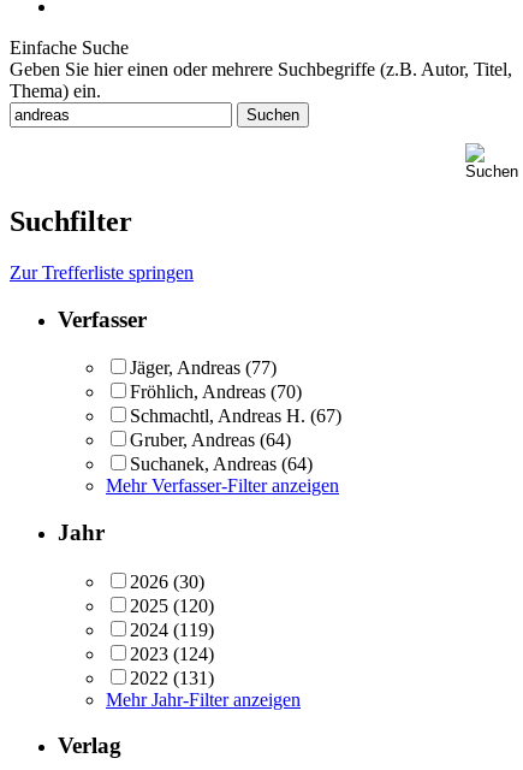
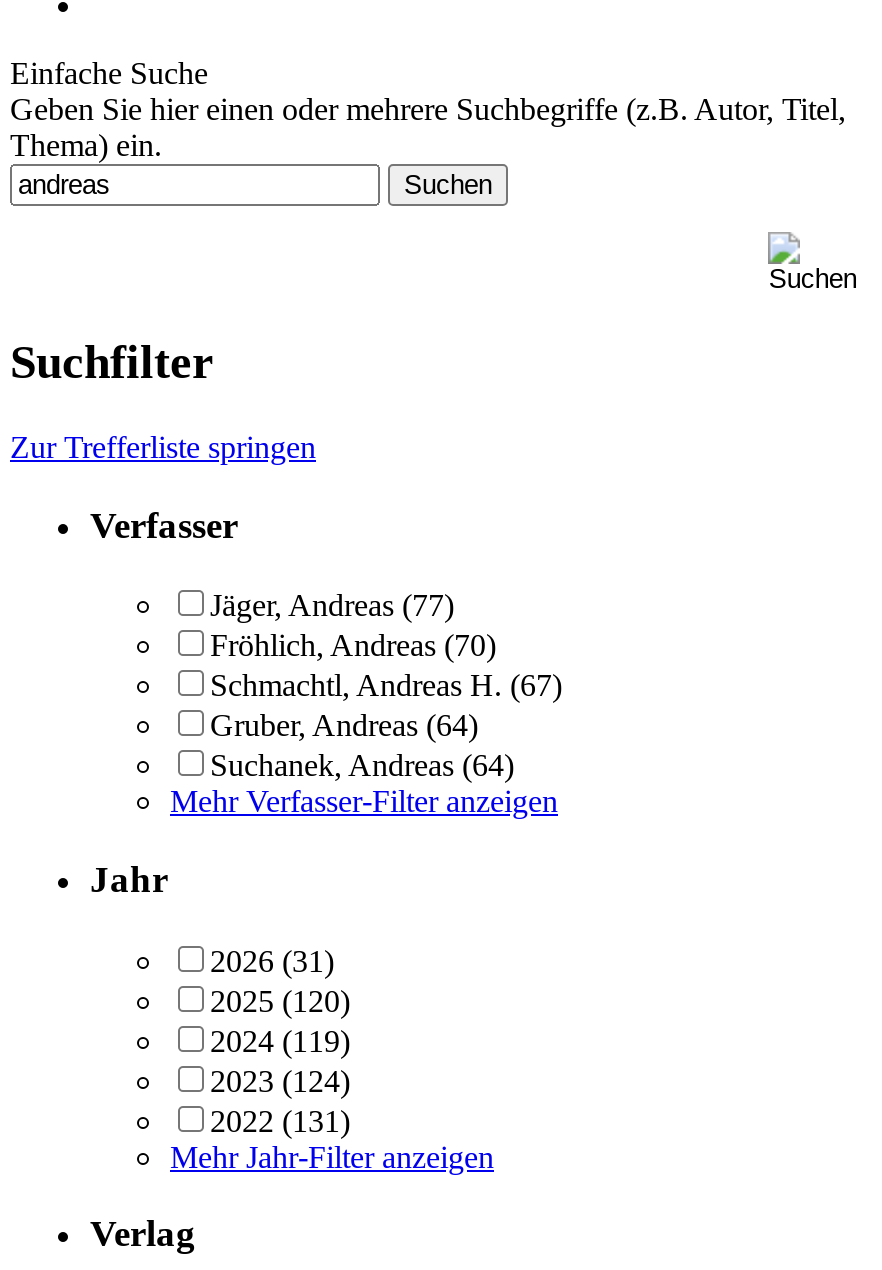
- 2026 (30)
+ 2026 (31)
